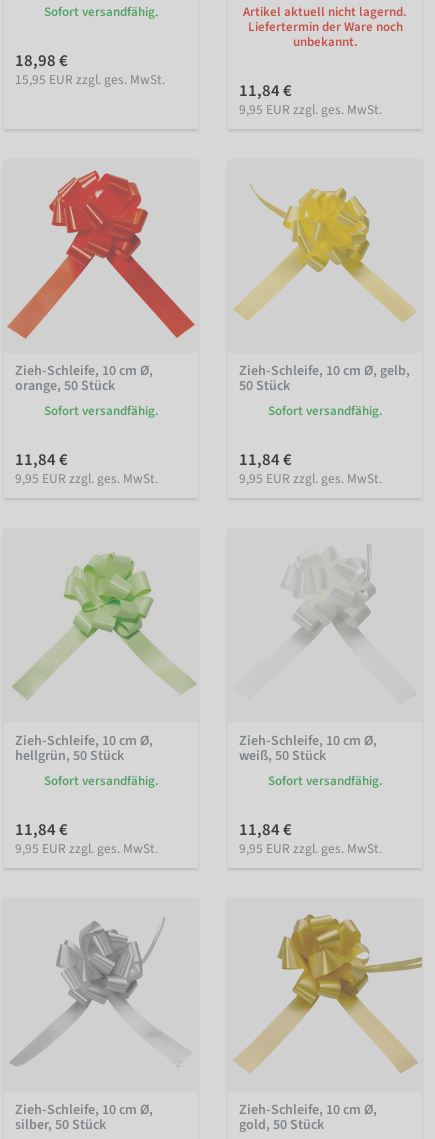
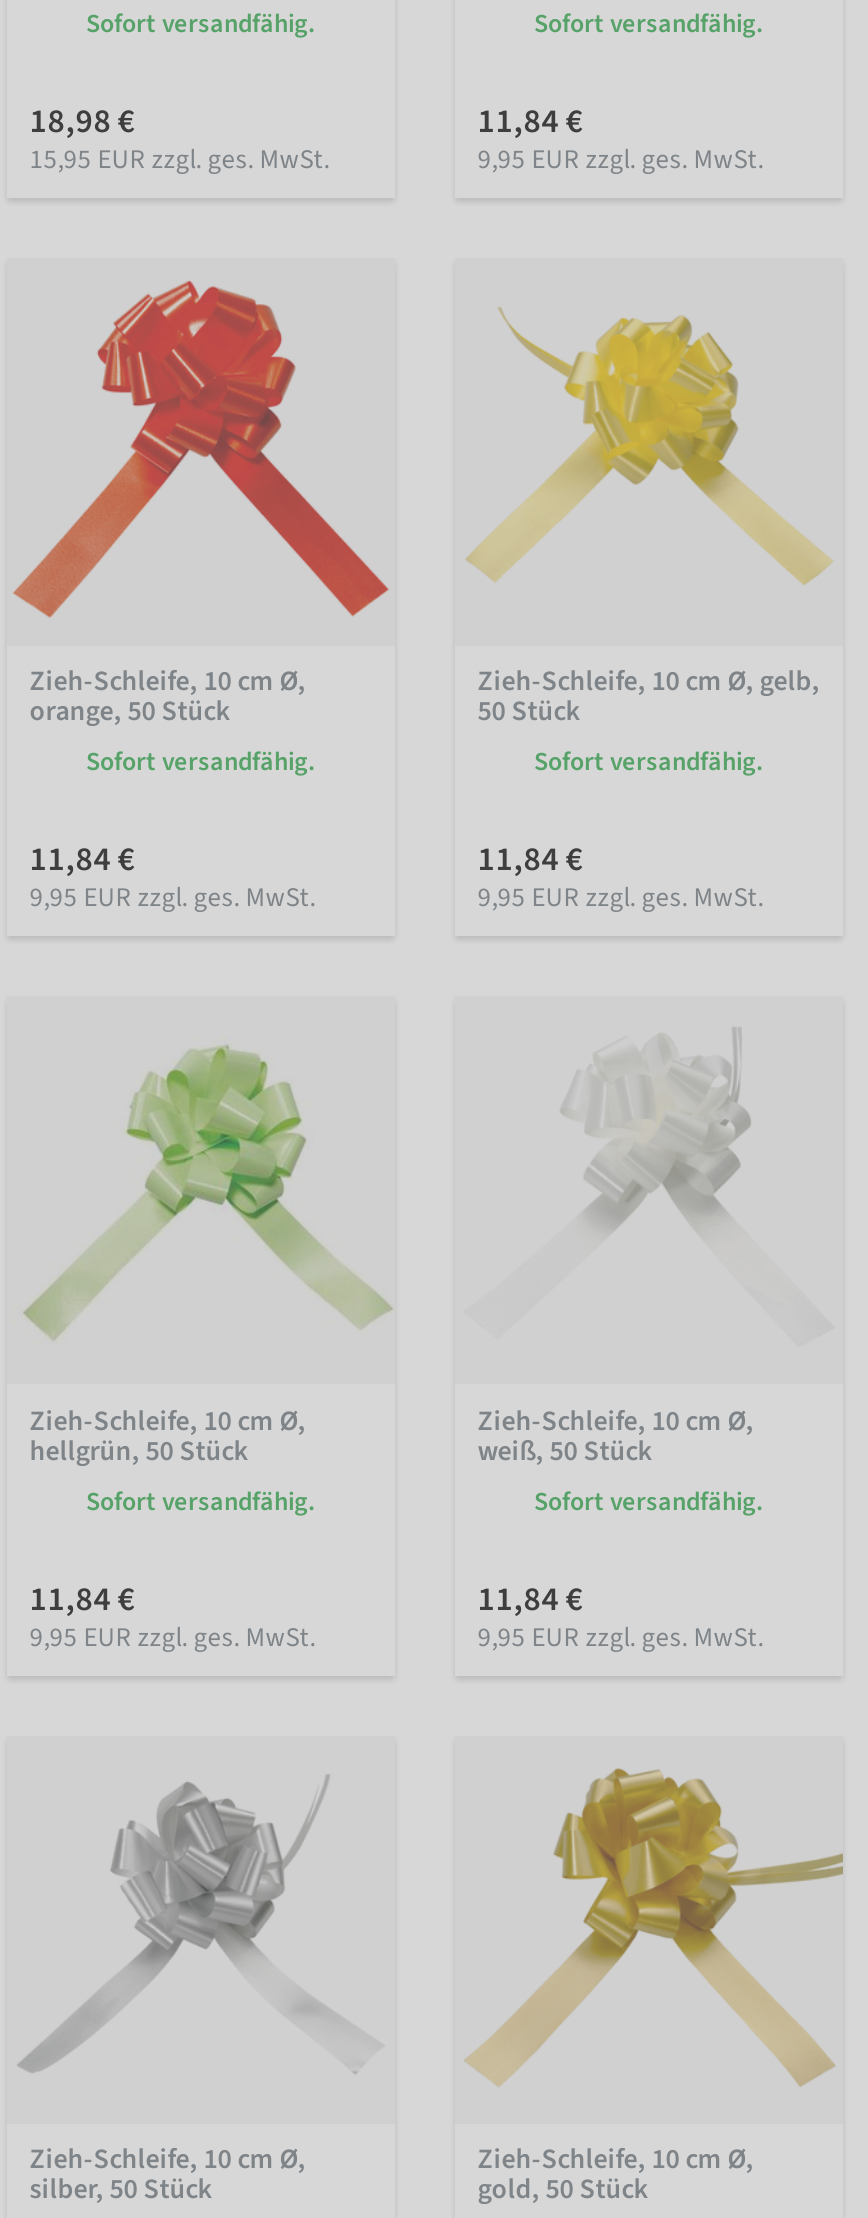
- Artikel aktuell nicht lagernd.
- Liefertermin der Ware noch
- unbekannt.
+ Sofort versandfähig.
